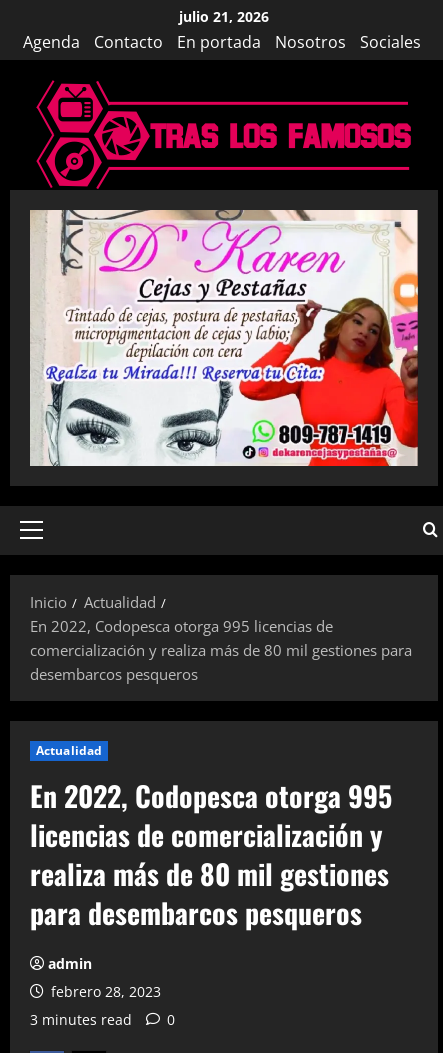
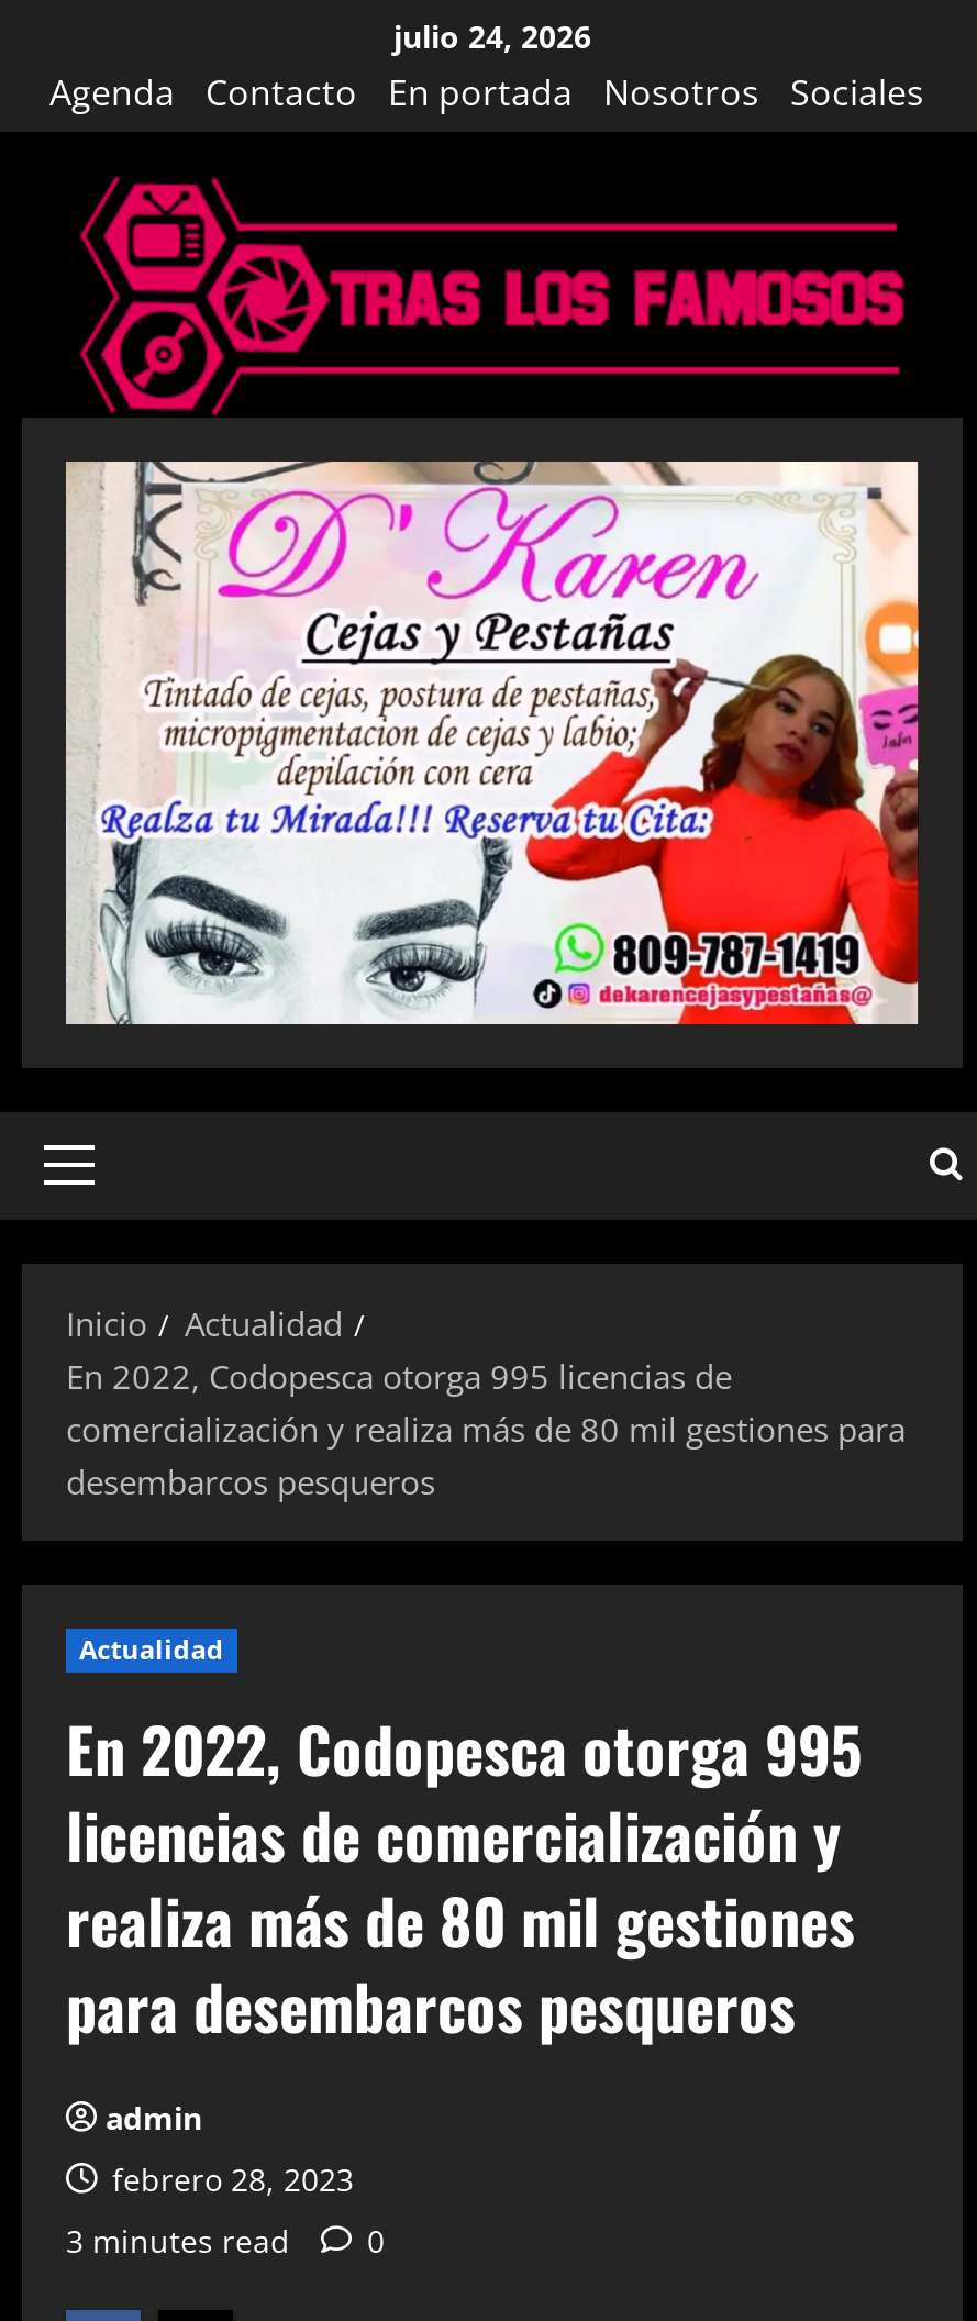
- julio 21, 2026
+ julio 24, 2026
